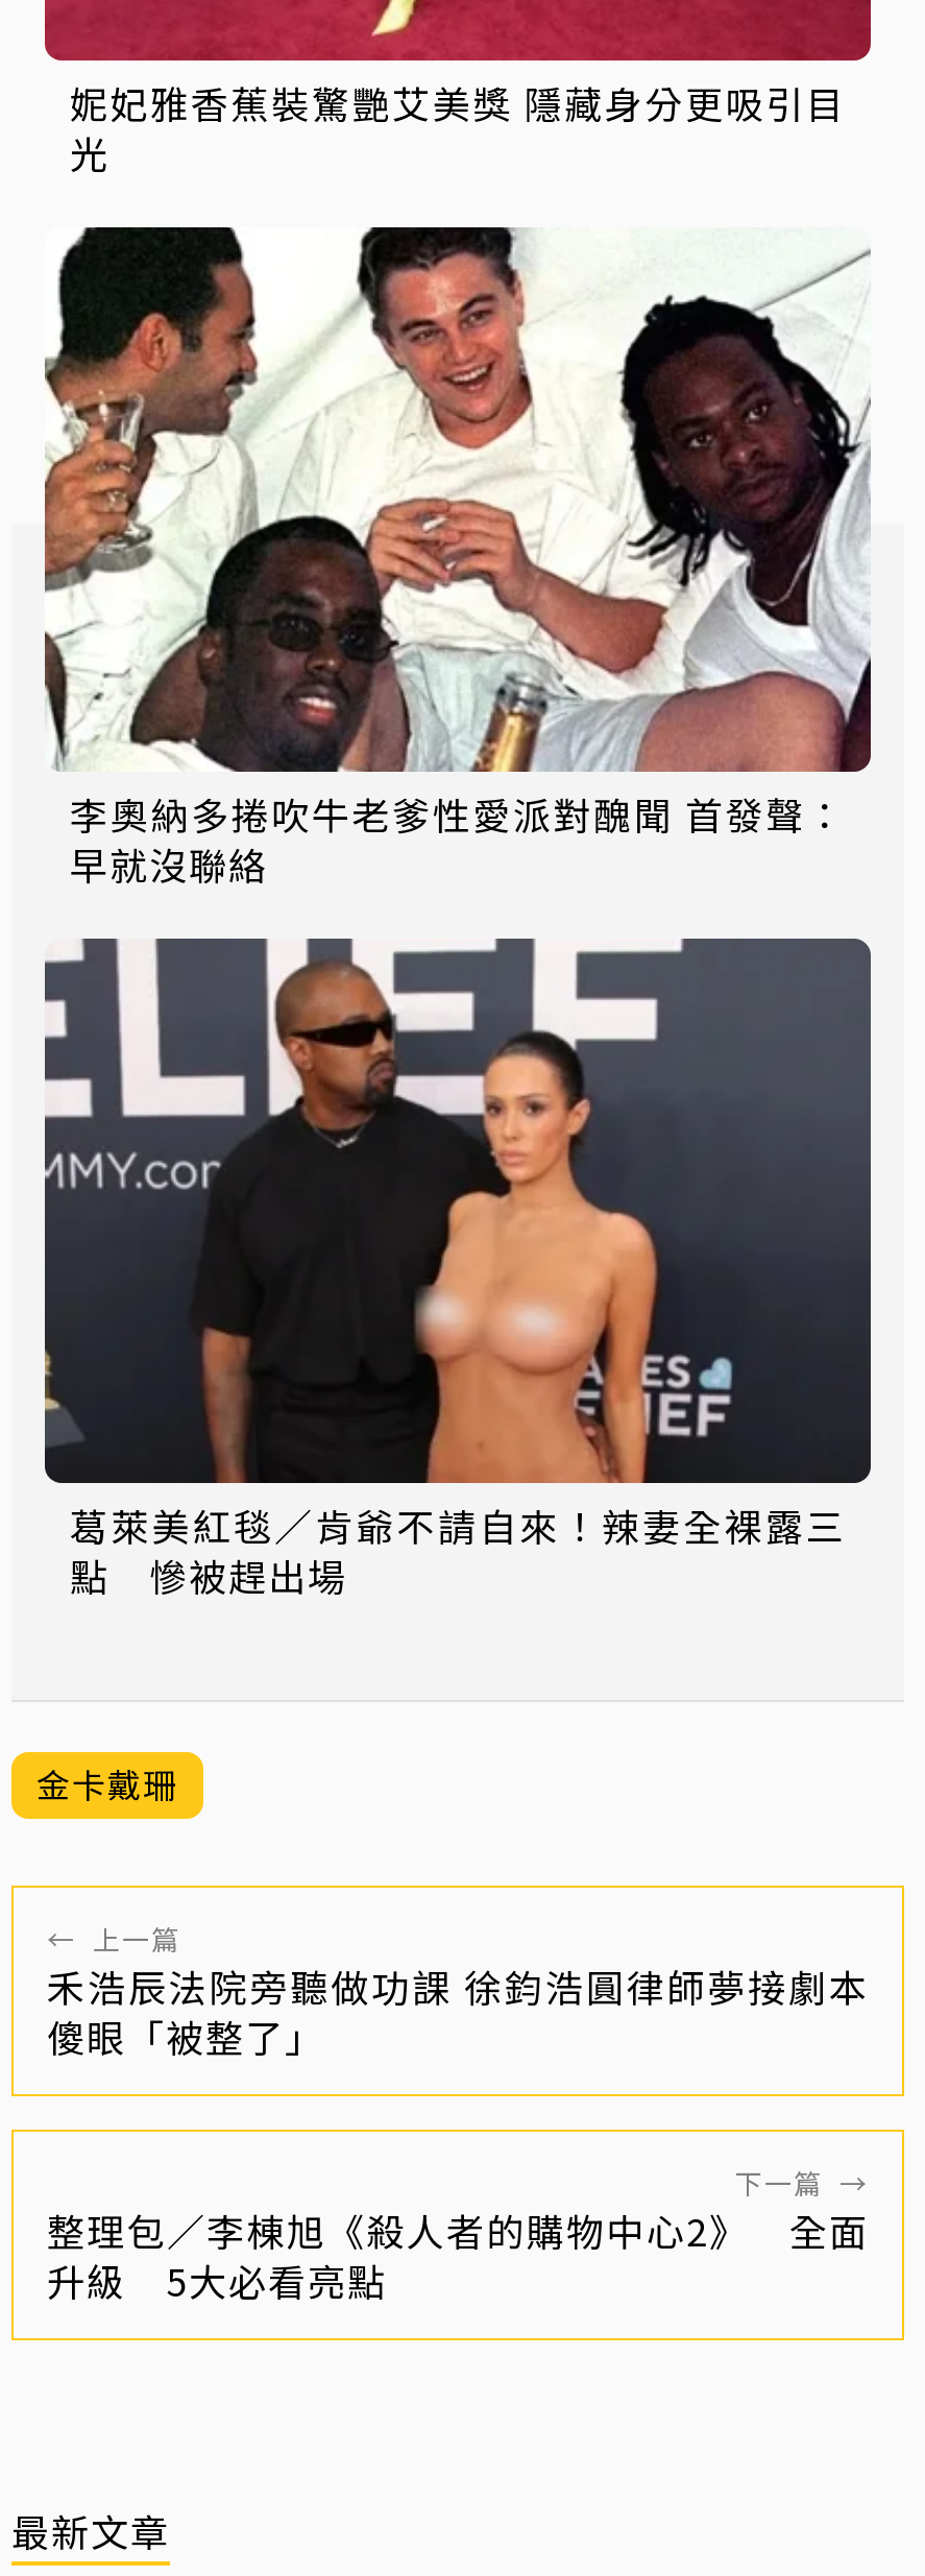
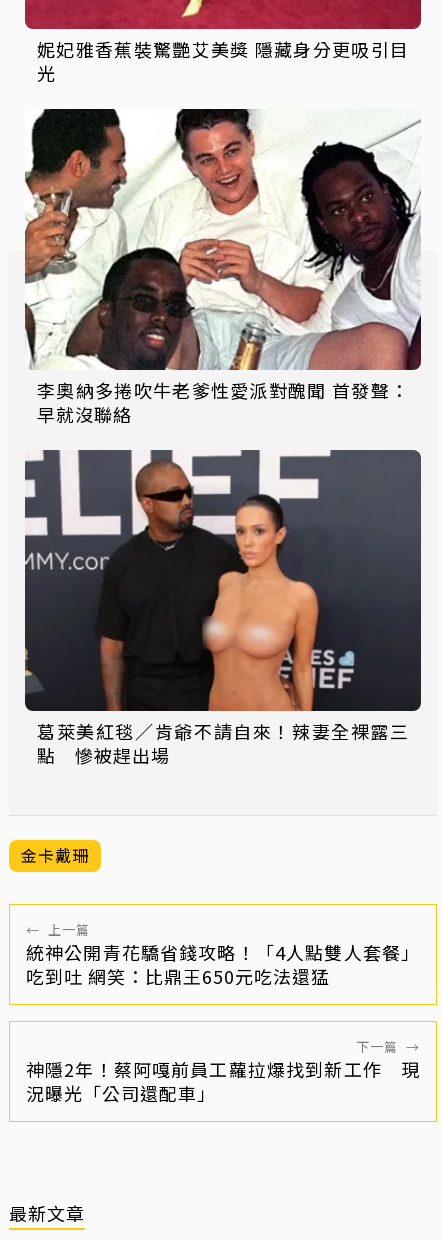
- 禾浩辰法院旁聽做功課 徐鈞浩圓律師夢接劇本
- 傻眼「被整了」
+ 統神公開青花驕省錢攻略！「4人點雙人套餐」
+ 吃到吐 網笑：比鼎王650元吃法還猛

- 整理包／李棟旭《殺人者的購物中心2》 全面
- 升級 5大必看亮點
+ 神隱2年！蔡阿嘎前員工蘿拉爆找到新工作 現
+ 況曝光「公司還配車」
